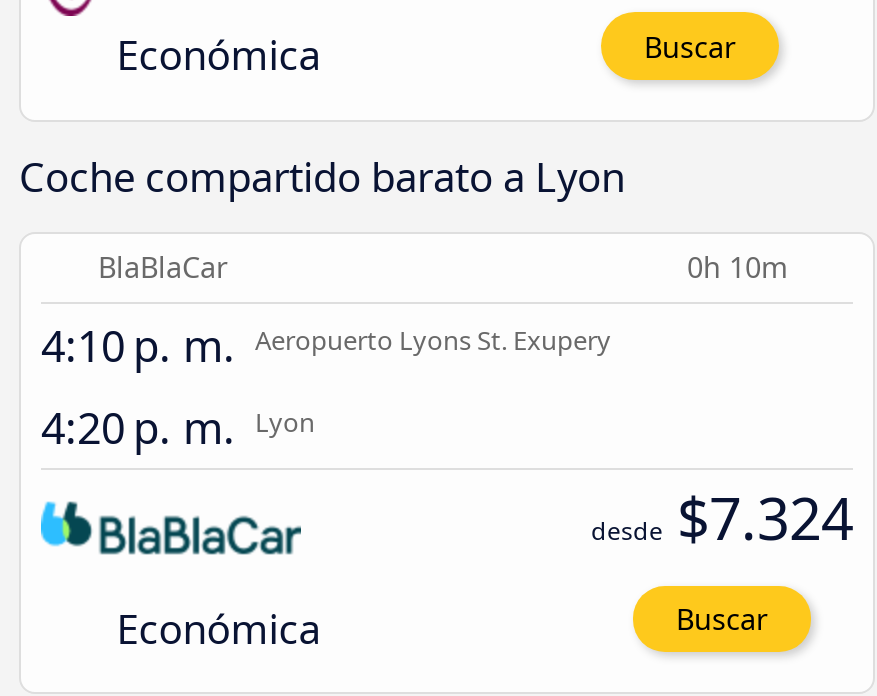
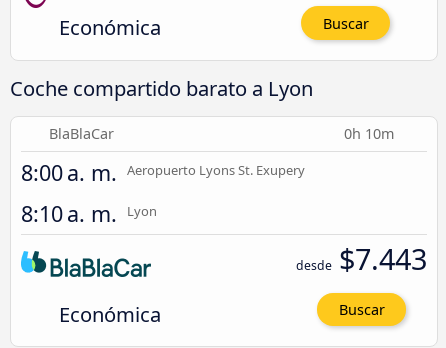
- 4:10 p. m. Aeropuerto Lyons St. Exupery
+ 8:00 a. m. Aeropuerto Lyons St. Exupery

- 4:20 p. m. Lyon
+ 8:10 a. m. Lyon

- desde $7.324
+ desde $7.443
